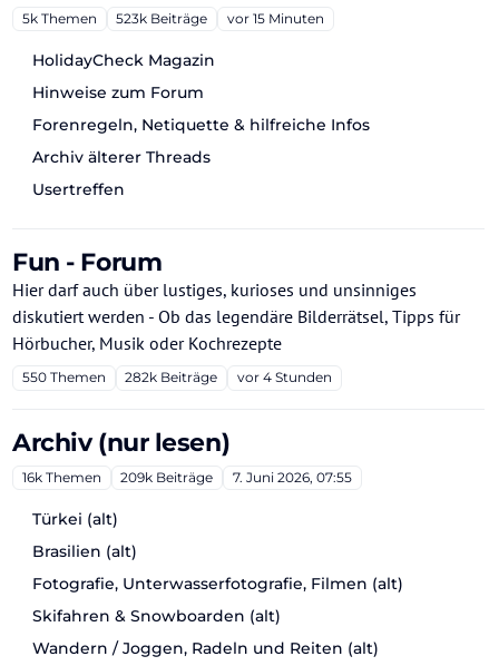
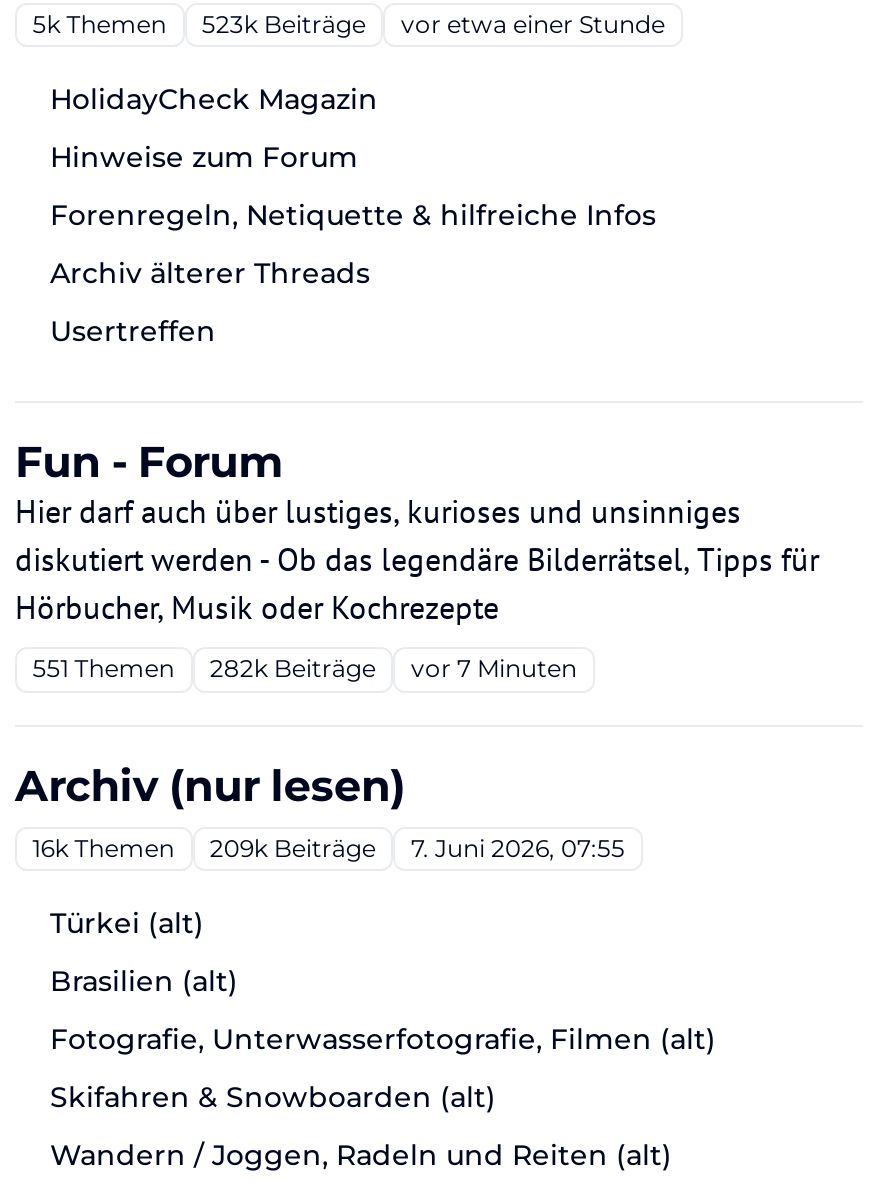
- vor 15 Minuten
+ vor etwa einer Stunde

- 550 Themen
+ 551 Themen

- vor 4 Stunden
+ vor 7 Minuten
